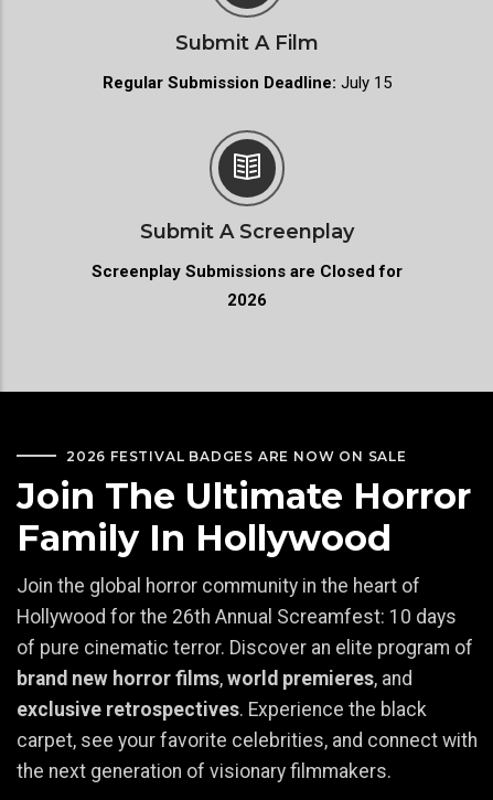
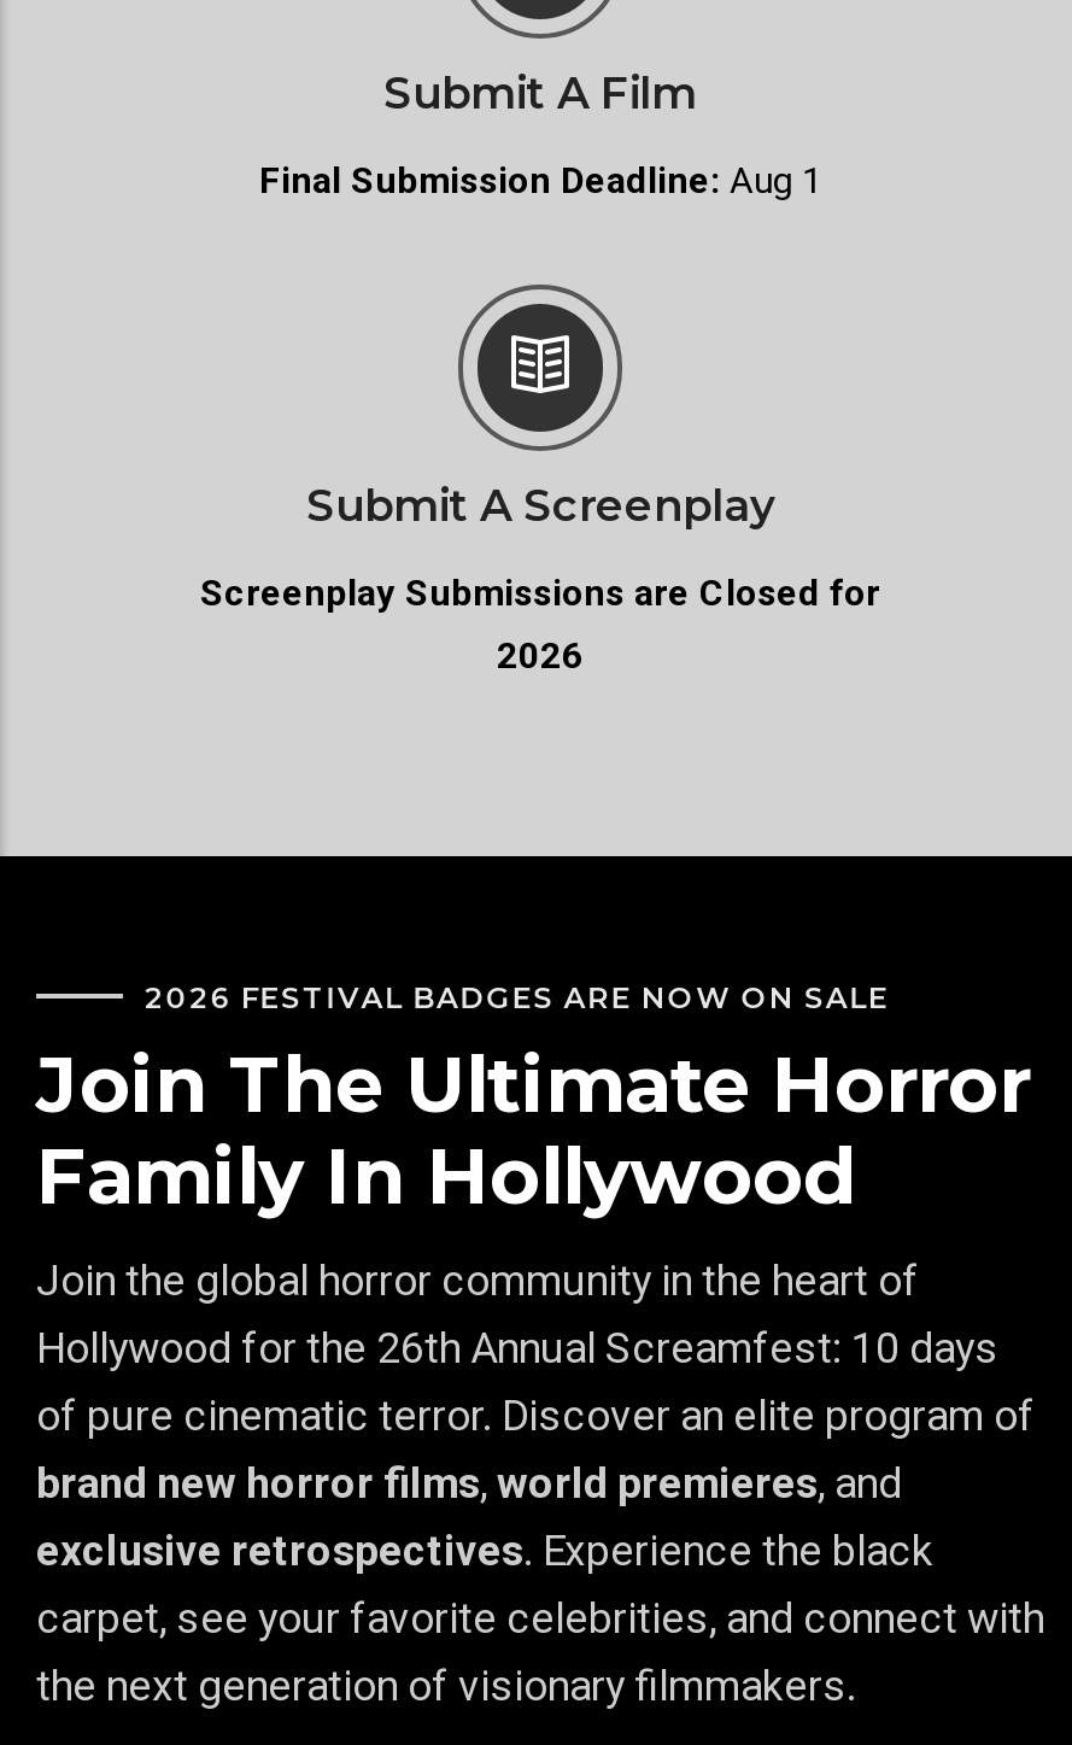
- Regular Submission Deadline: July 15
+ Final Submission Deadline: Aug 1
